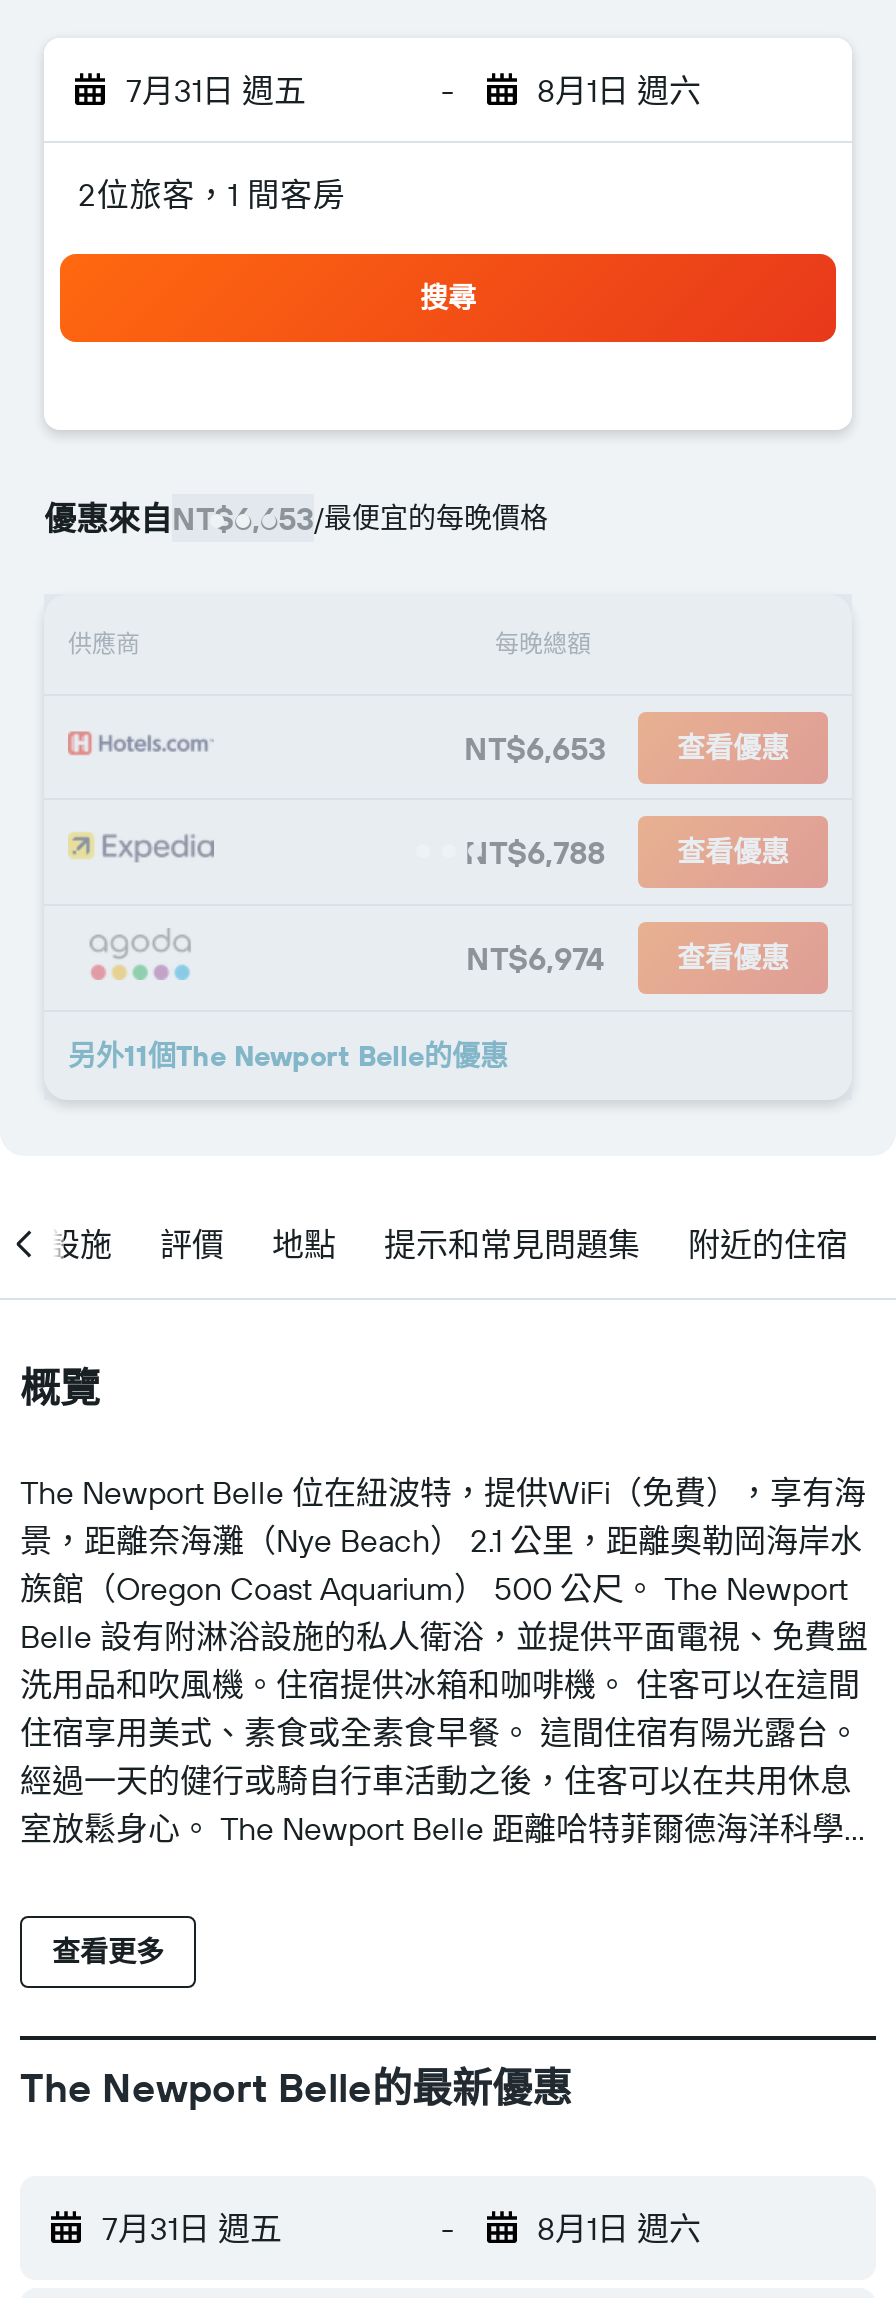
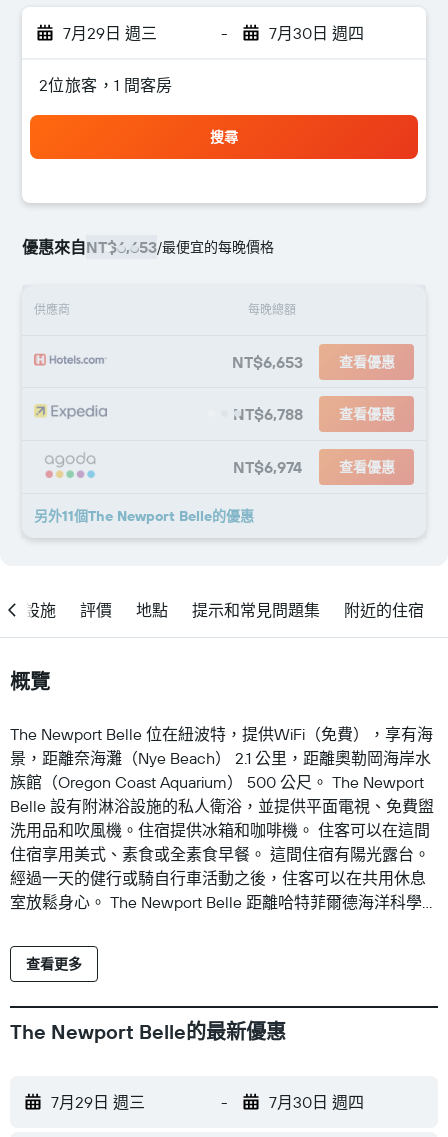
- 7月31日 週五
+ 7月29日 週三

- 8月1日 週六
+ 7月30日 週四

- 7月31日 週五
+ 7月29日 週三

- 8月1日 週六
+ 7月30日 週四
